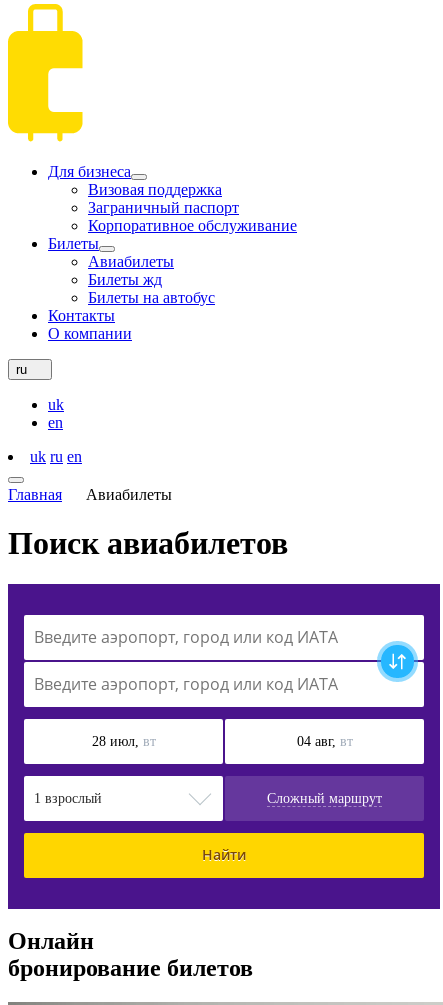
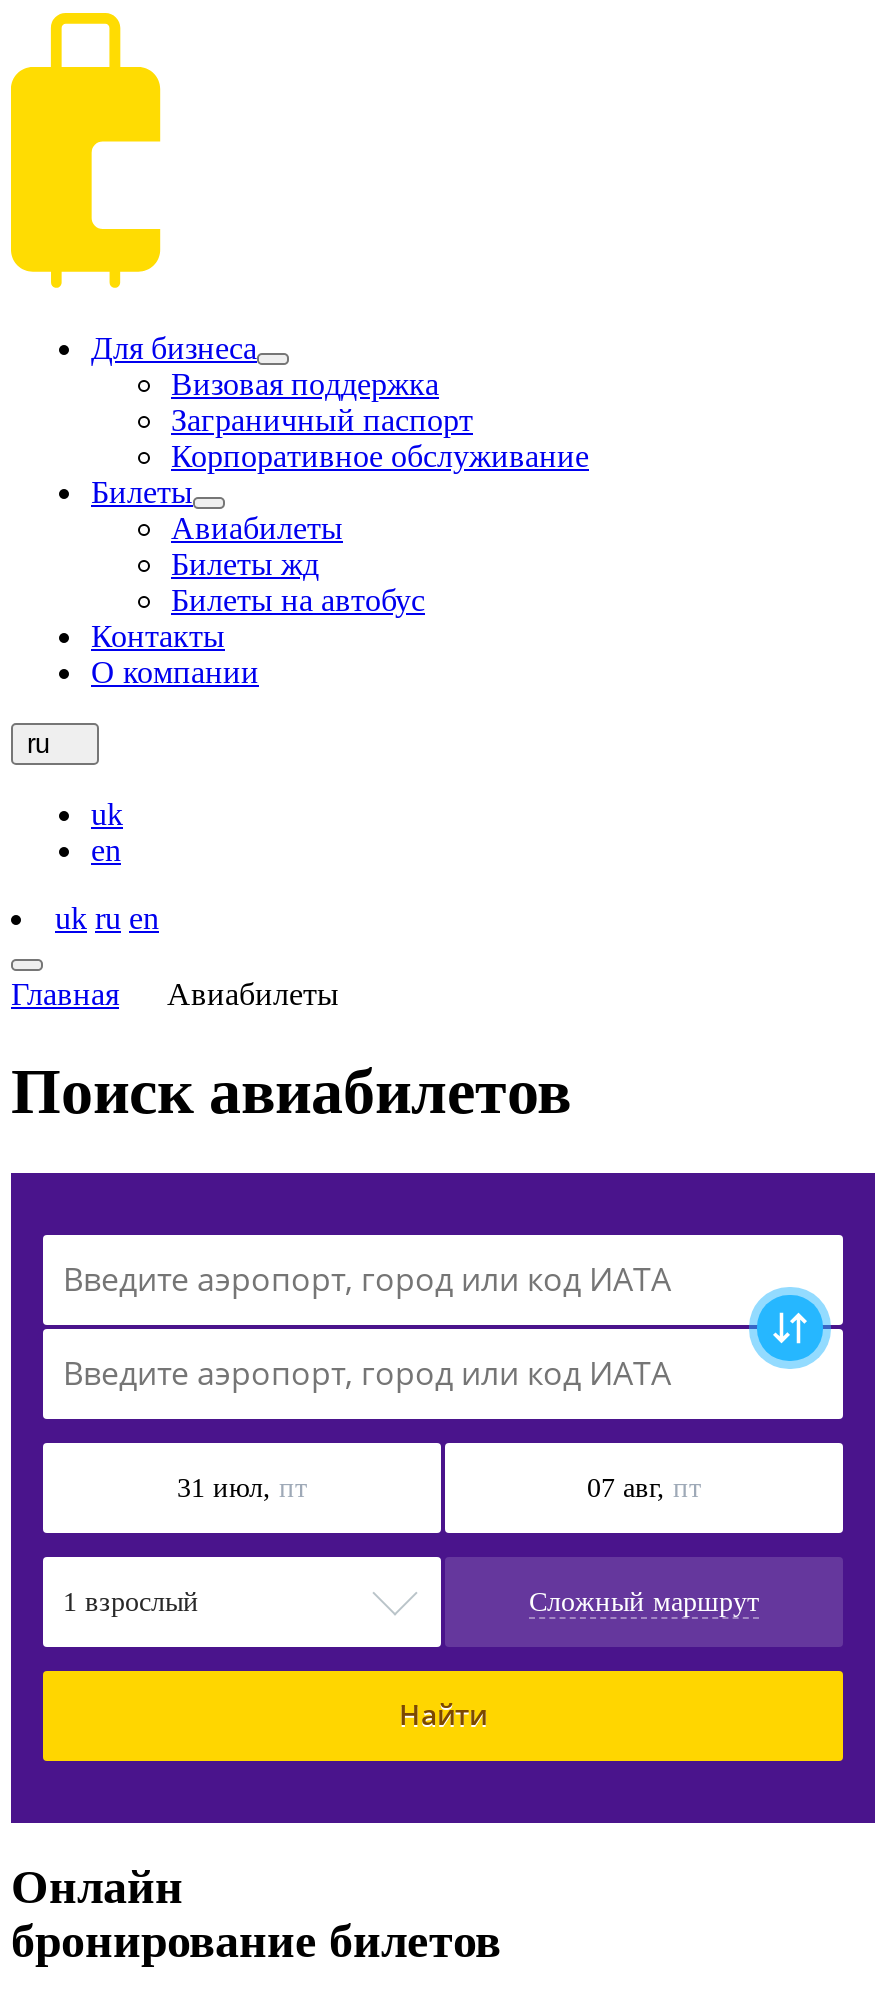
- 28 июл, вт
+ 31 июл, пт

- 04 авг, вт
+ 07 авг, пт
